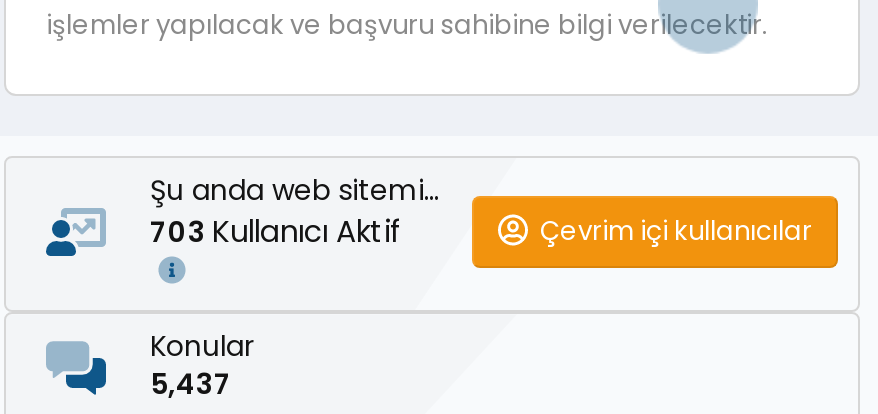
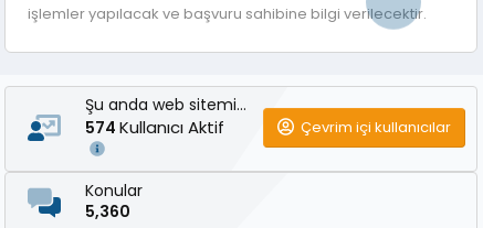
- 703 Kullanıcı Aktif
+ 574 Kullanıcı Aktif

- 5,437
+ 5,360
